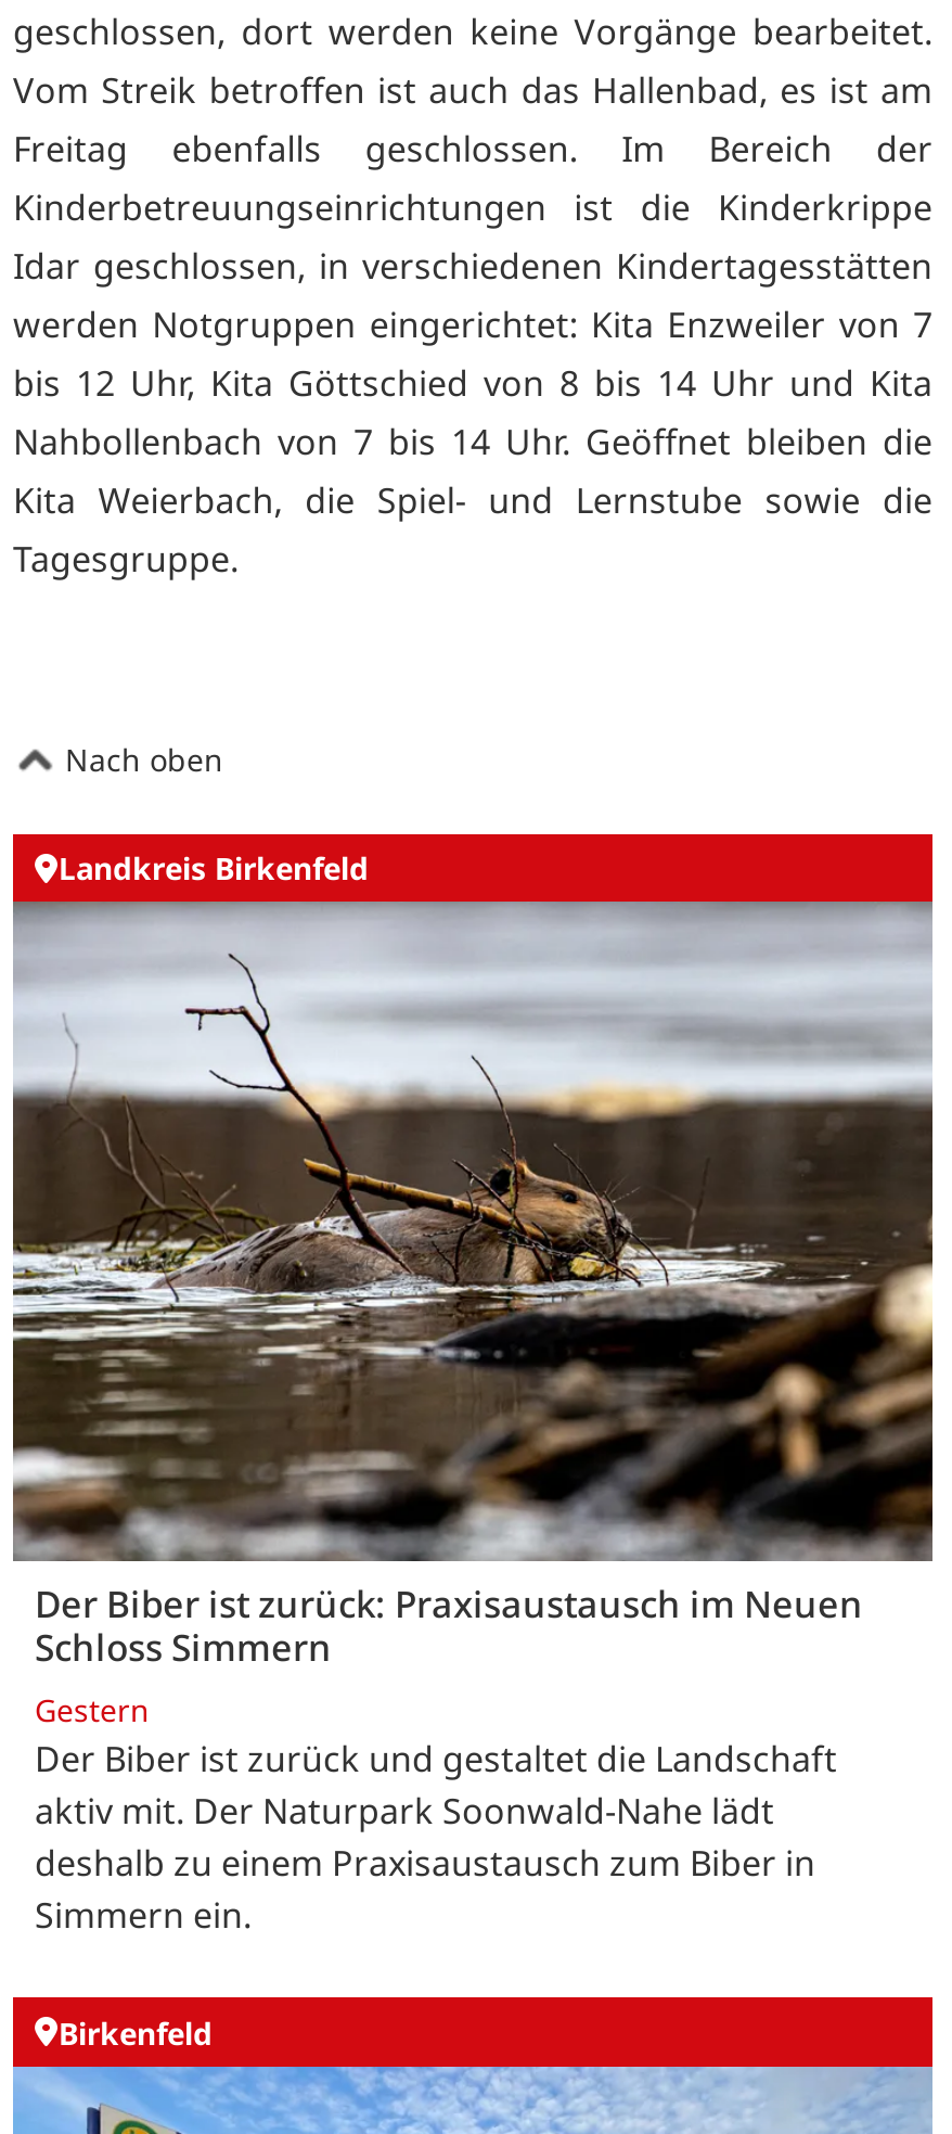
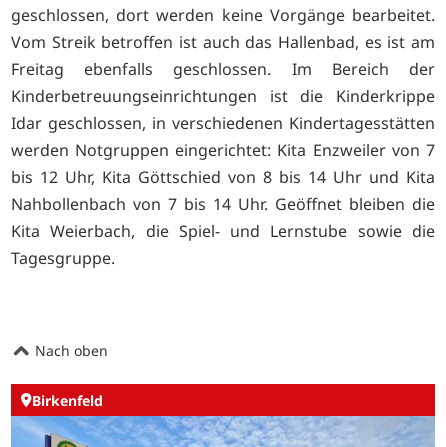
- Landkreis Birkenfeld

- [image]
- Der Biber ist zurück: Praxisaustausch im Neuen
- Schloss Simmern
- Gestern
- Der Biber ist zurück und gestaltet die Landschaft
- aktiv mit. Der Naturpark Soonwald-Nahe lädt
- deshalb zu einem Praxisaustausch zum Biber in
- Simmern ein.
